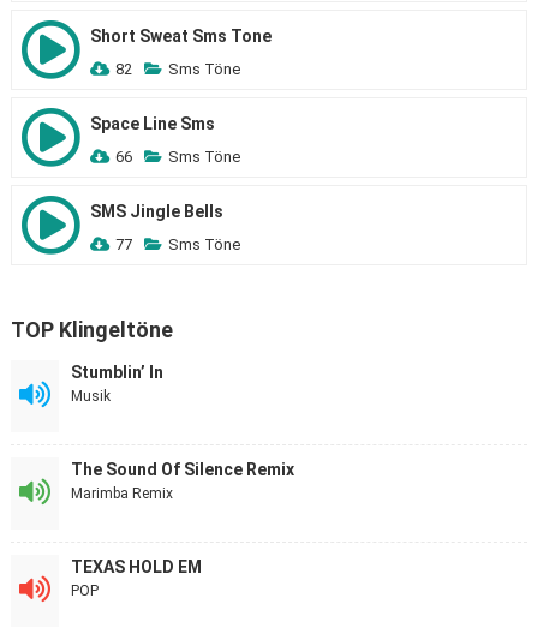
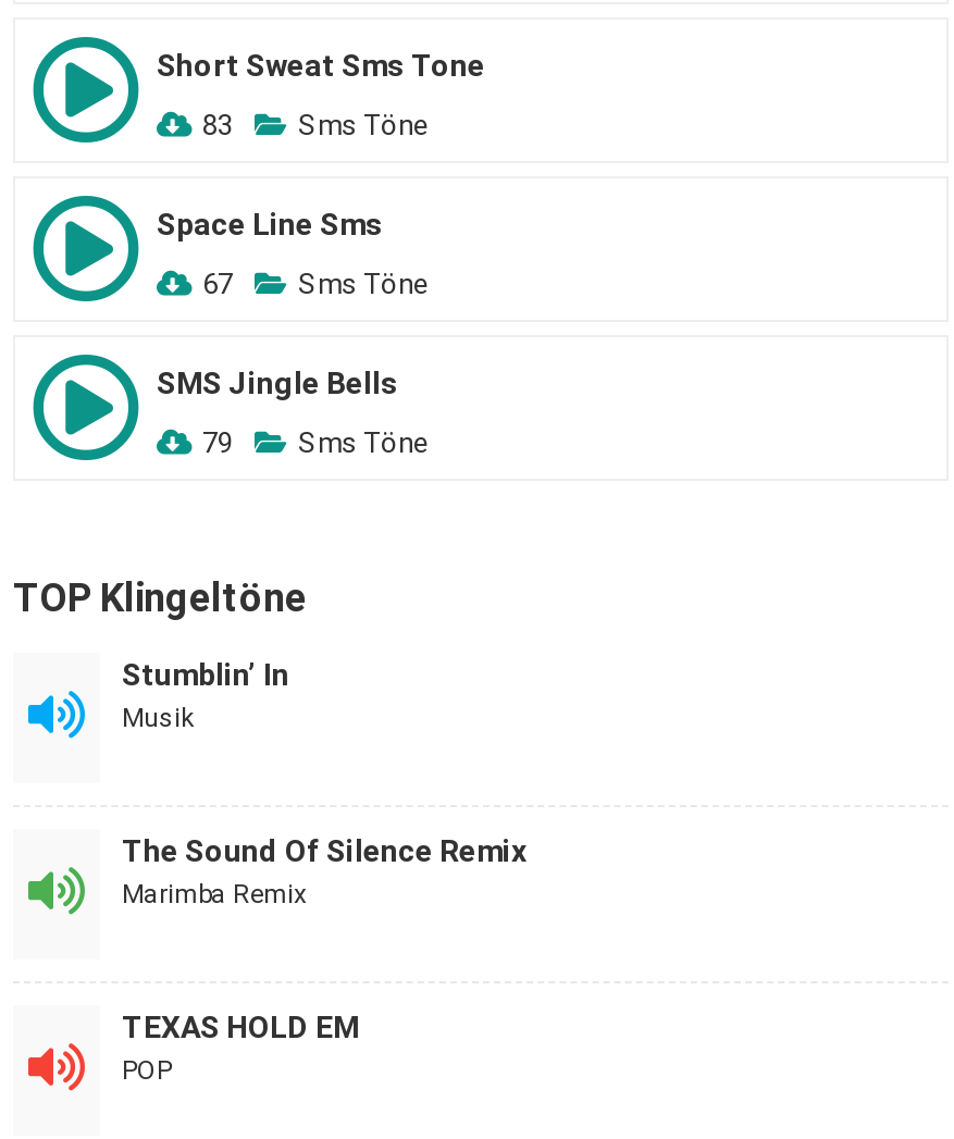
- 82 Sms Töne
+ 83 Sms Töne

- 66 Sms Töne
+ 67 Sms Töne

- 77 Sms Töne
+ 79 Sms Töne
